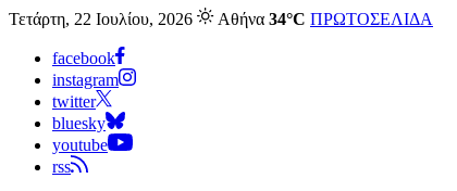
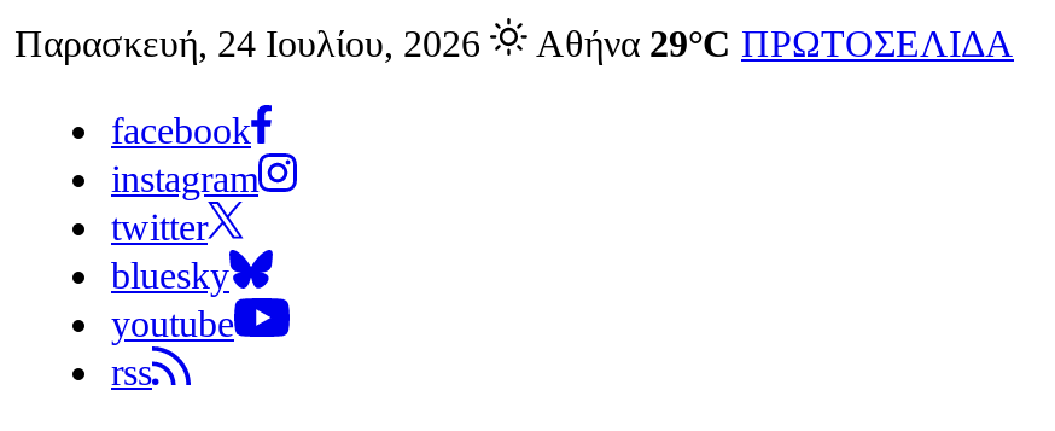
- Τετάρτη, 22 Ιουλίου, 2026
+ Παρασκευή, 24 Ιουλίου, 2026

- Αθήνα 34°C ΠΡΩΤΟΣΕΛΙΔΑ
+ Αθήνα 29°C ΠΡΩΤΟΣΕΛΙΔΑ
